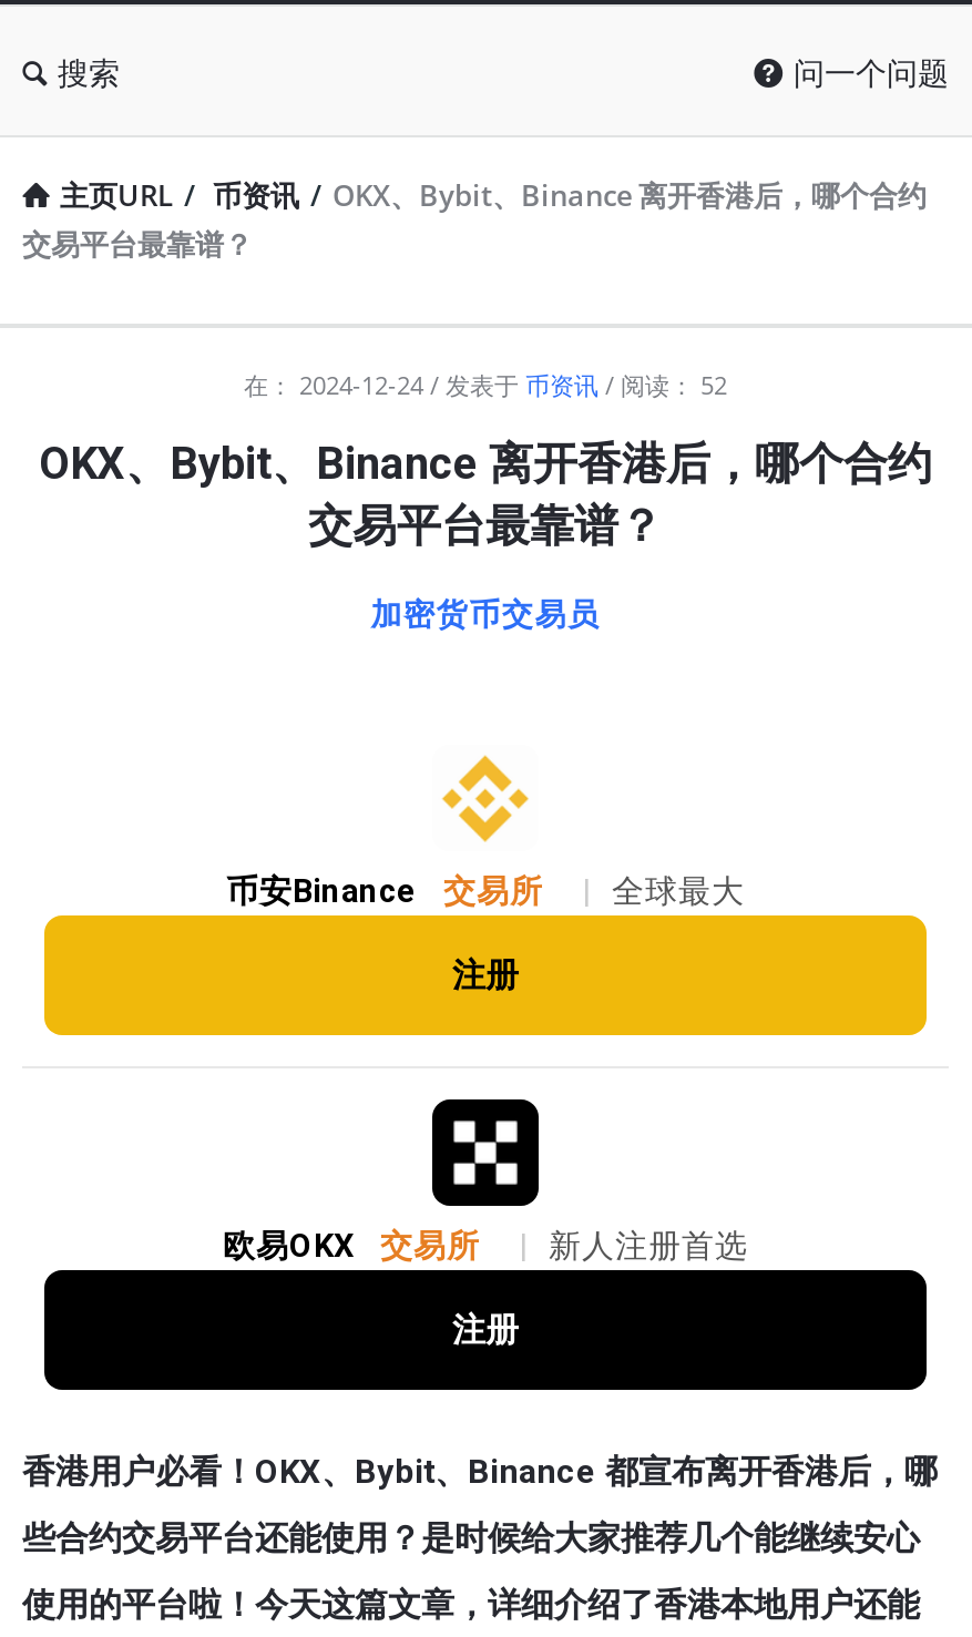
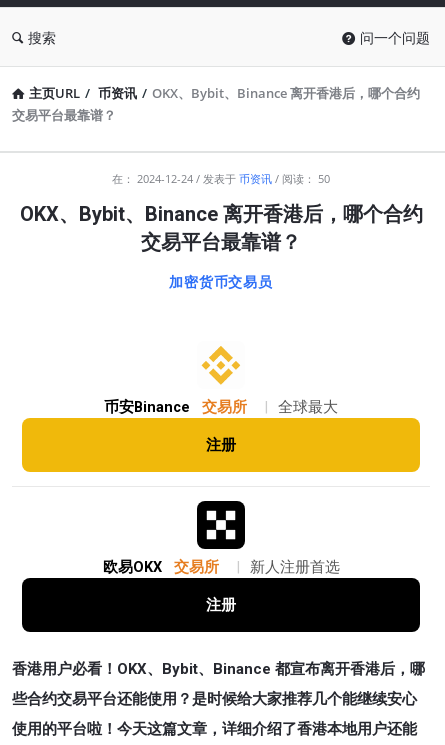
- 在： 2024-12-24 发表于币资讯 阅读： 52
+ 在： 2024-12-24 发表于币资讯 阅读： 50
